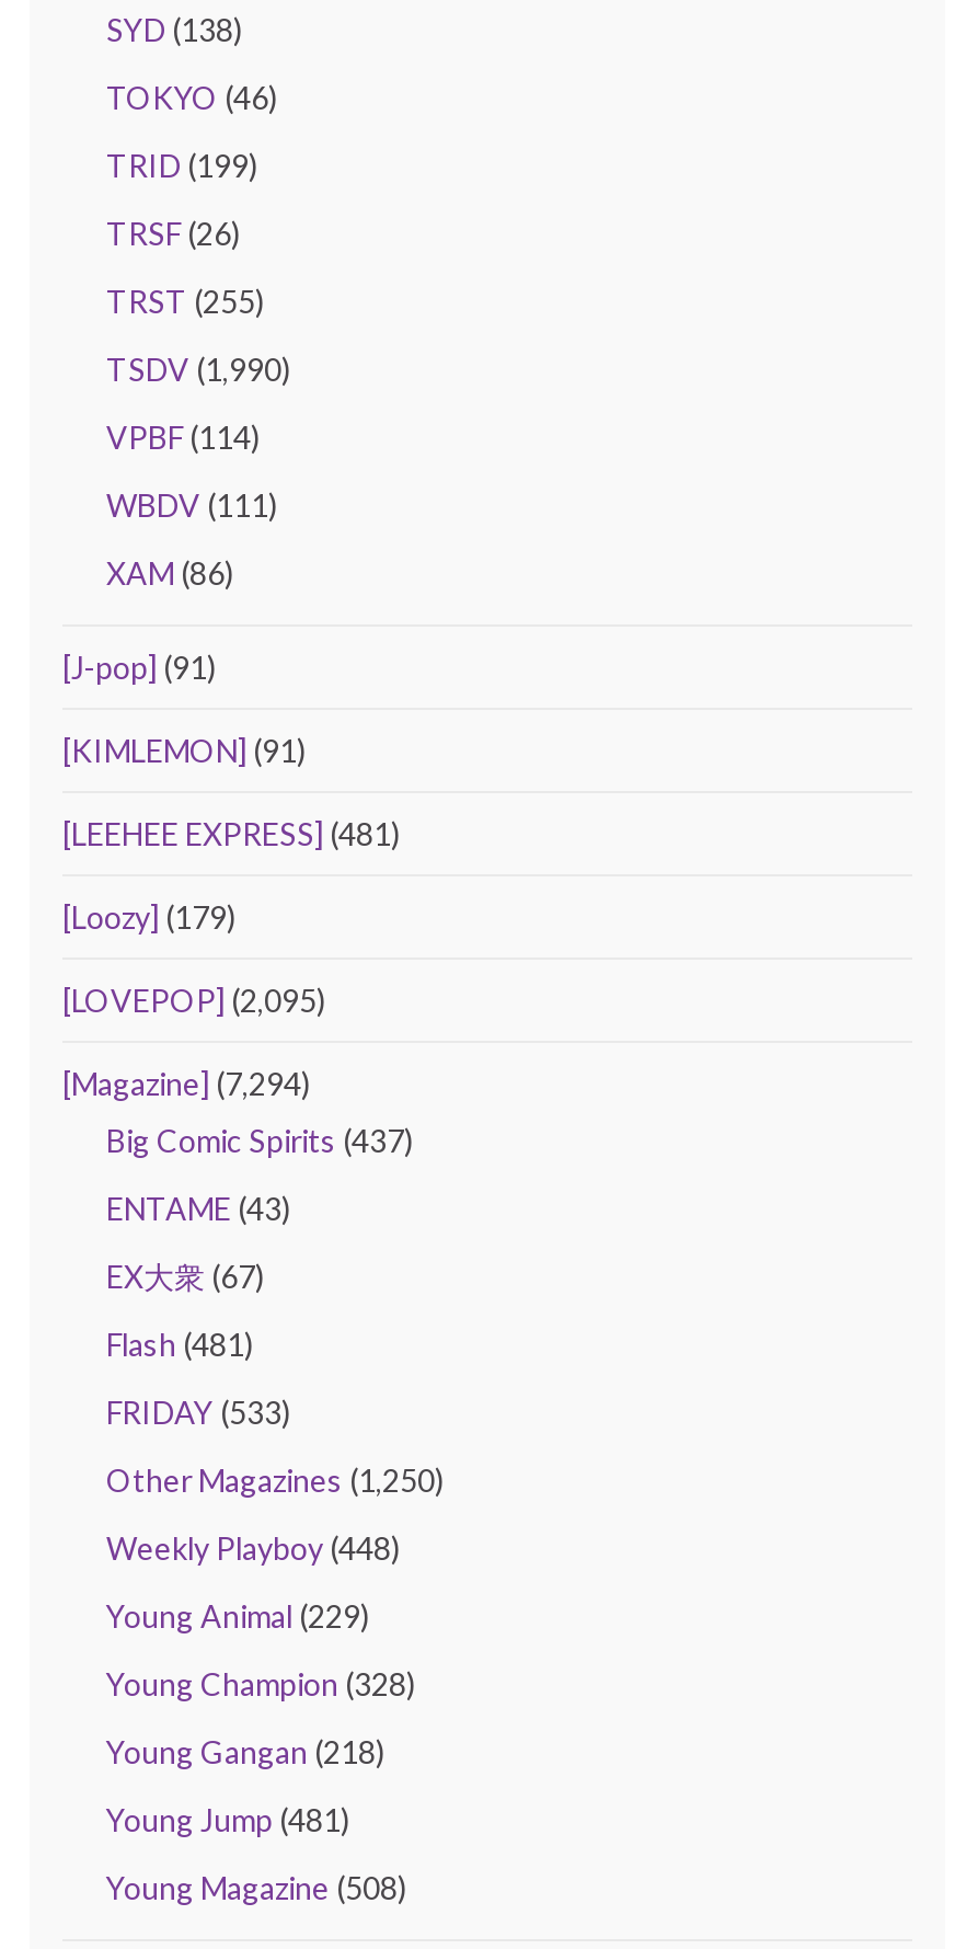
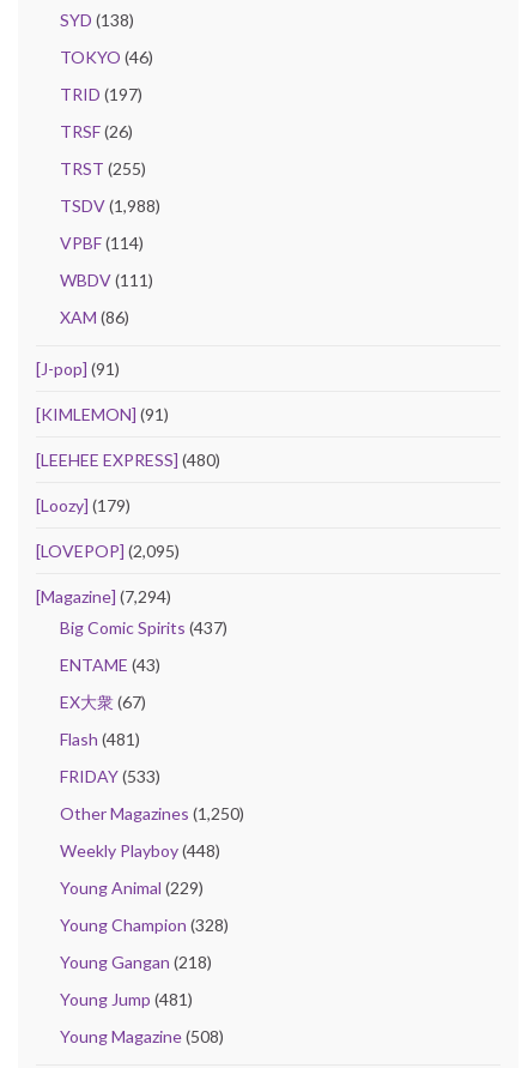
- TRID (199)
+ TRID (197)

- TSDV (1,990)
+ TSDV (1,988)

- [LEEHEE EXPRESS] (481)
+ [LEEHEE EXPRESS] (480)
